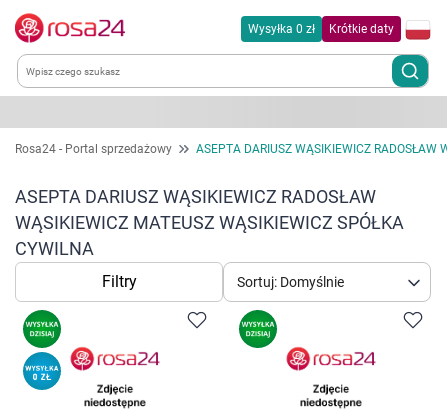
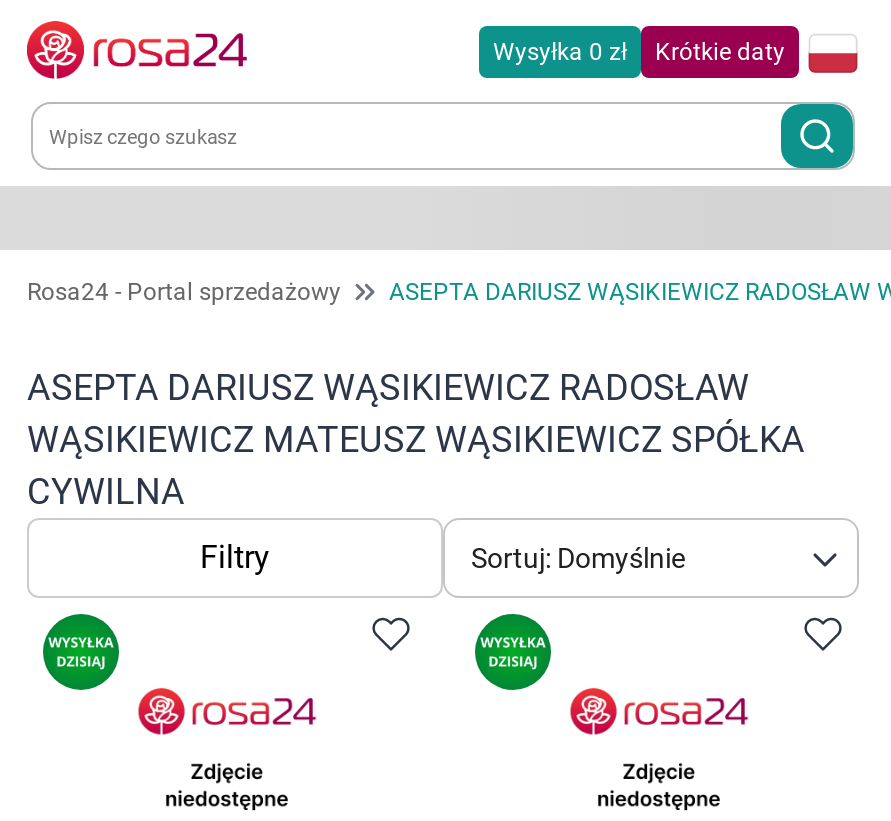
- [image]
